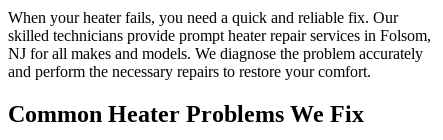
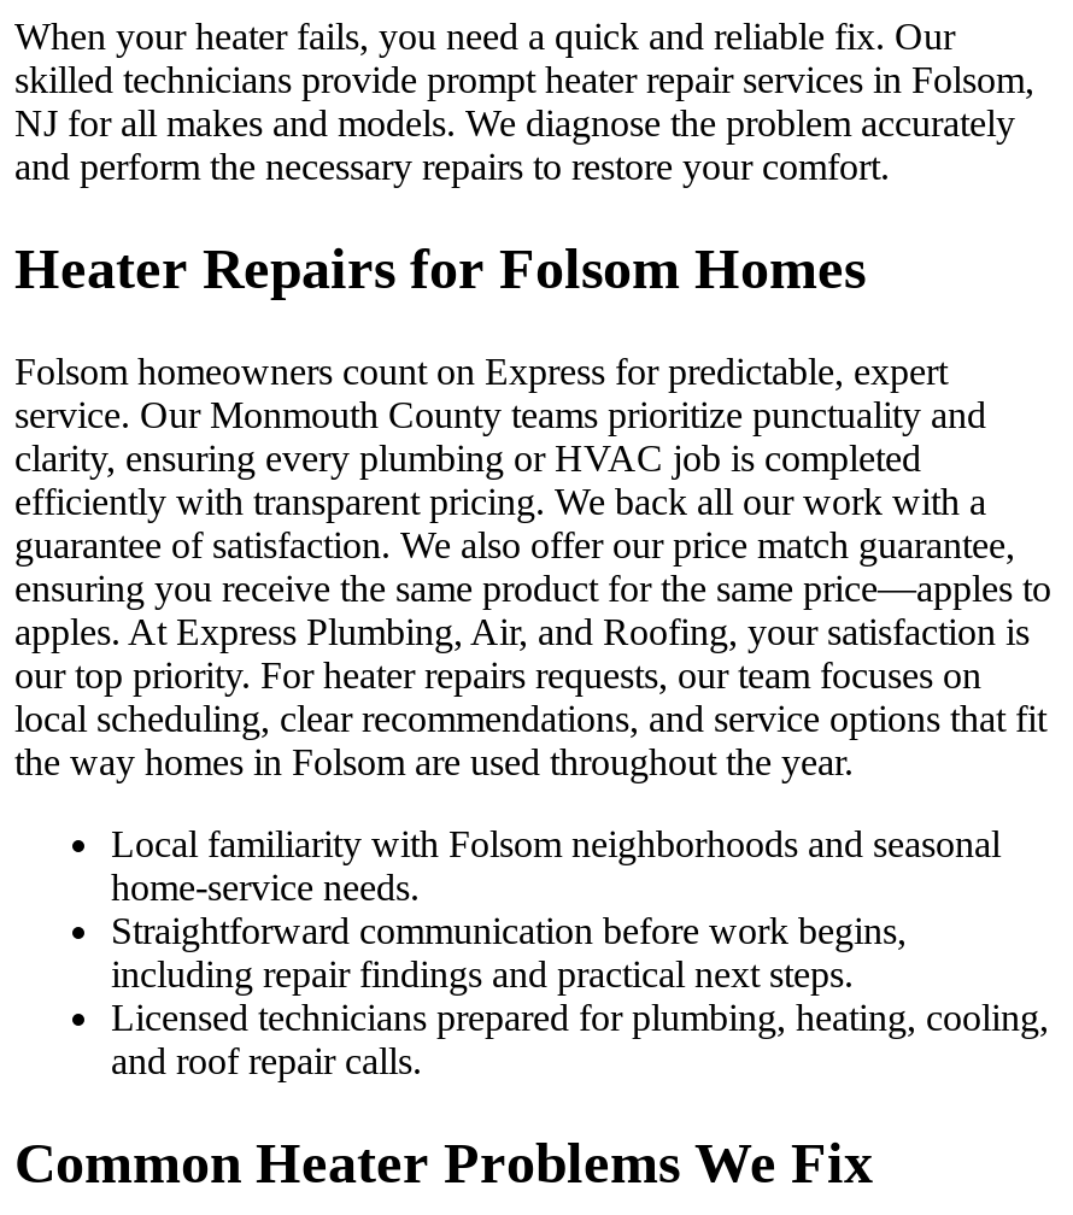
+ Heater Repairs for Folsom Homes
+ Folsom homeowners count on Express for predictable, expert
+ service. Our Monmouth County teams prioritize punctuality and
+ clarity, ensuring every plumbing or HVAC job is completed
+ efficiently with transparent pricing. We back all our work with a
+ guarantee of satisfaction. We also offer our price match guarantee,
+ ensuring you receive the same product for the same price—apples to
+ apples. At Express Plumbing, Air, and Roofing, your satisfaction is
+ our top priority. For heater repairs requests, our team focuses on
+ local scheduling, clear recommendations, and service options that fit
+ the way homes in Folsom are used throughout the year.
+ Local familiarity with Folsom neighborhoods and seasonal
+ home-service needs.
+ Straightforward communication before work begins,
+ including repair findings and practical next steps.
+ Licensed technicians prepared for plumbing, heating, cooling,
+ and roof repair calls.
